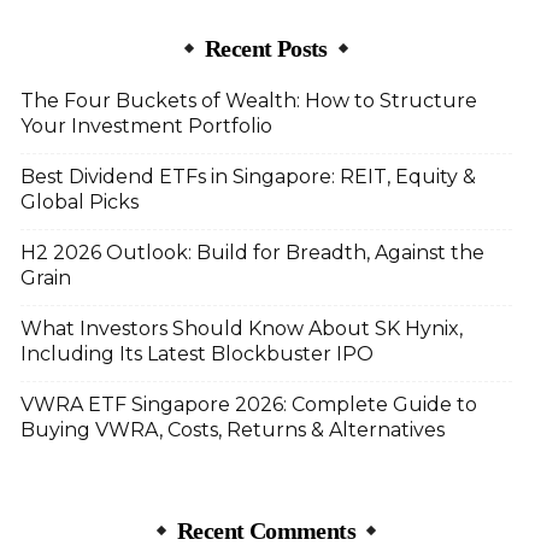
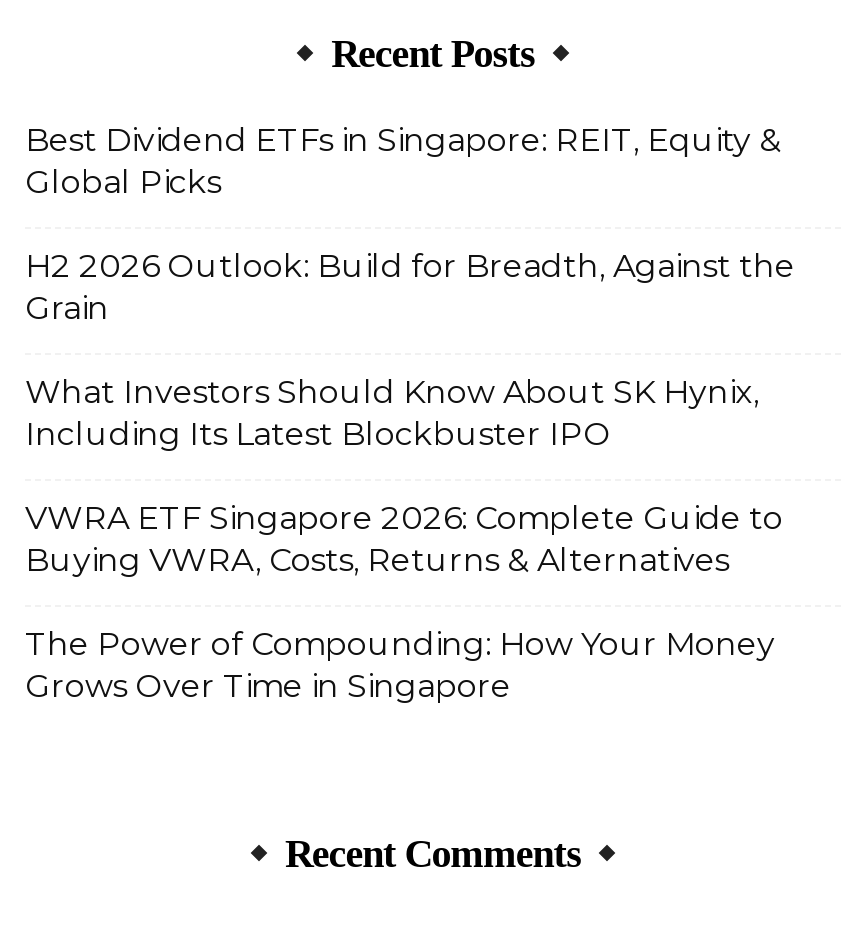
- The Four Buckets of Wealth: How to Structure
- Your Investment Portfolio

moved up: Best Dividend ETFs in Singapore: REIT, Equity & | Global Picks | H2 2026 Outlook: Build for Breadth, Against the | Grain | What Investors Should Know About SK Hynix, | Including Its Latest Blockbuster IPO | VWRA ETF Singapore 2026: Complete Guide to | Buying VWRA, Costs, Returns & Alternatives

+ The Power of Compounding: How Your Money
+ Grows Over Time in Singapore
